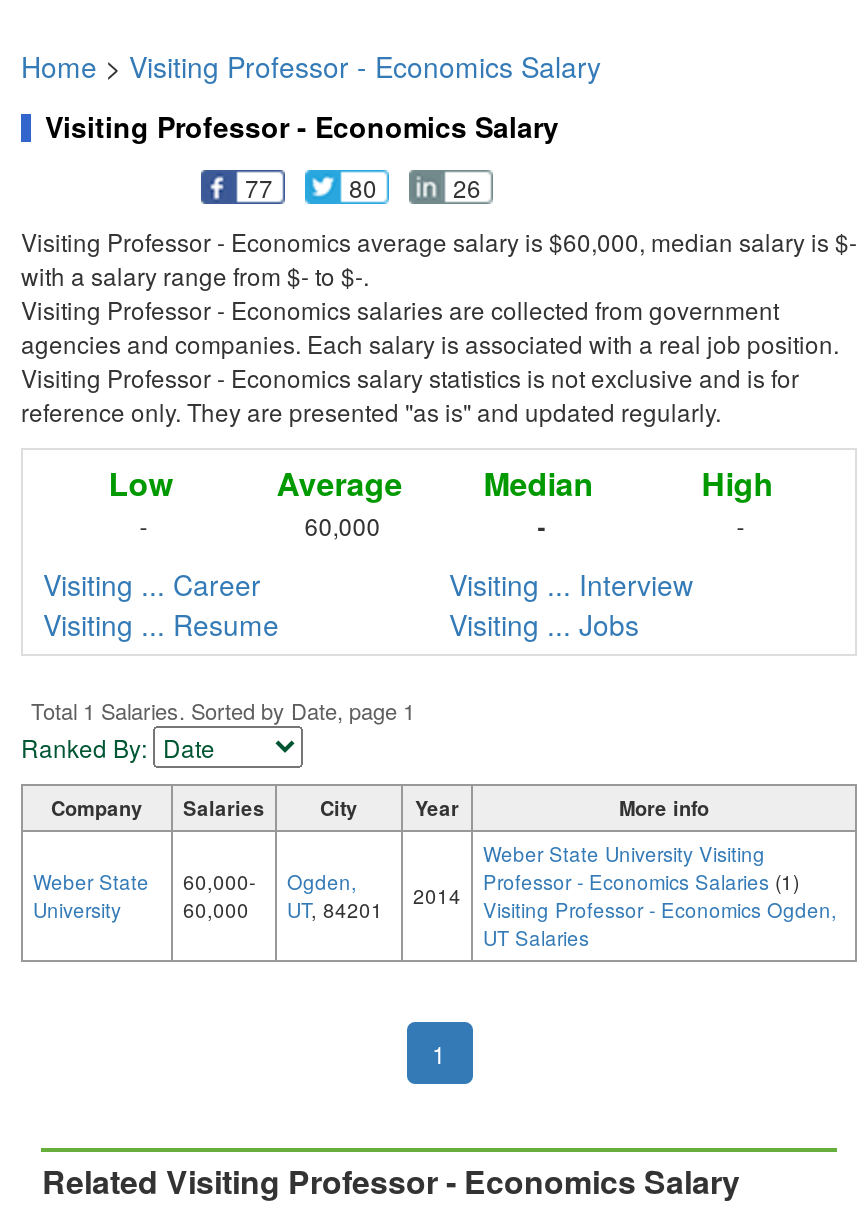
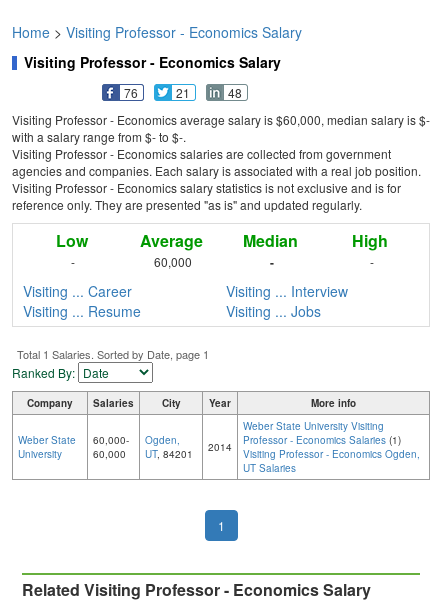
- 77
+ 76

- 80
+ 21

- 26
+ 48
